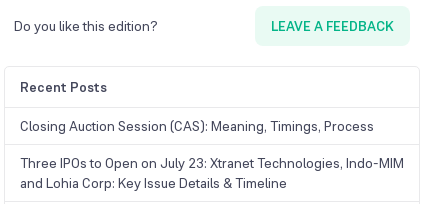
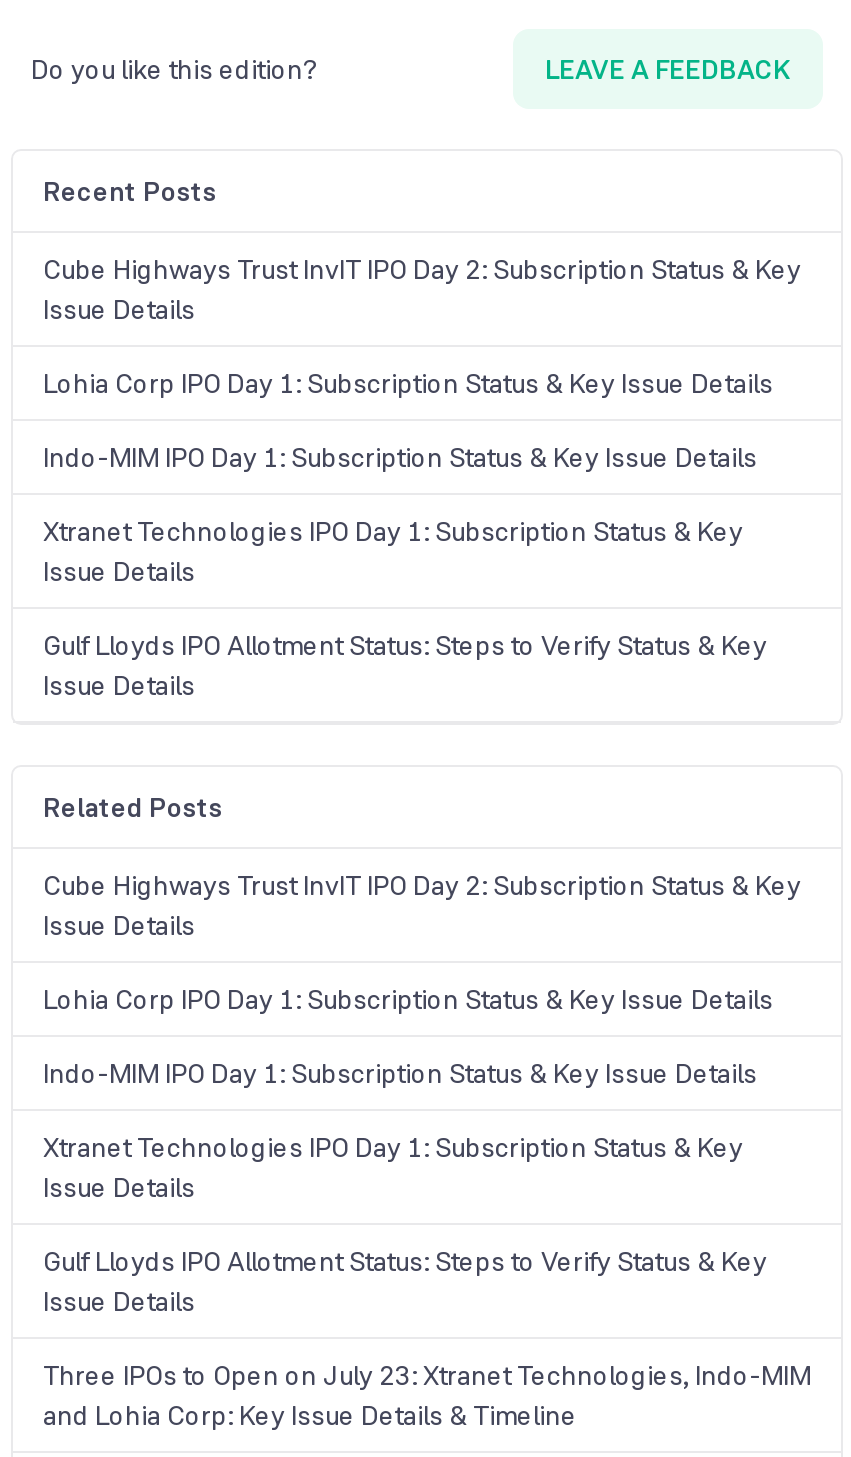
- Closing Auction Session (CAS): Meaning, Timings, Process
+ Cube Highways Trust InvIT IPO Day 2: Subscription Status & Key
+ Issue Details
+ Lohia Corp IPO Day 1: Subscription Status & Key Issue Details
+ Indo-MIM IPO Day 1: Subscription Status & Key Issue Details
+ Xtranet Technologies IPO Day 1: Subscription Status & Key
+ Issue Details
+ Gulf Lloyds IPO Allotment Status: Steps to Verify Status & Key
+ Issue Details
+ Related Posts
+ Cube Highways Trust InvIT IPO Day 2: Subscription Status & Key
+ Issue Details
+ Lohia Corp IPO Day 1: Subscription Status & Key Issue Details
+ Indo-MIM IPO Day 1: Subscription Status & Key Issue Details
+ Xtranet Technologies IPO Day 1: Subscription Status & Key
+ Issue Details
+ Gulf Lloyds IPO Allotment Status: Steps to Verify Status & Key
+ Issue Details
